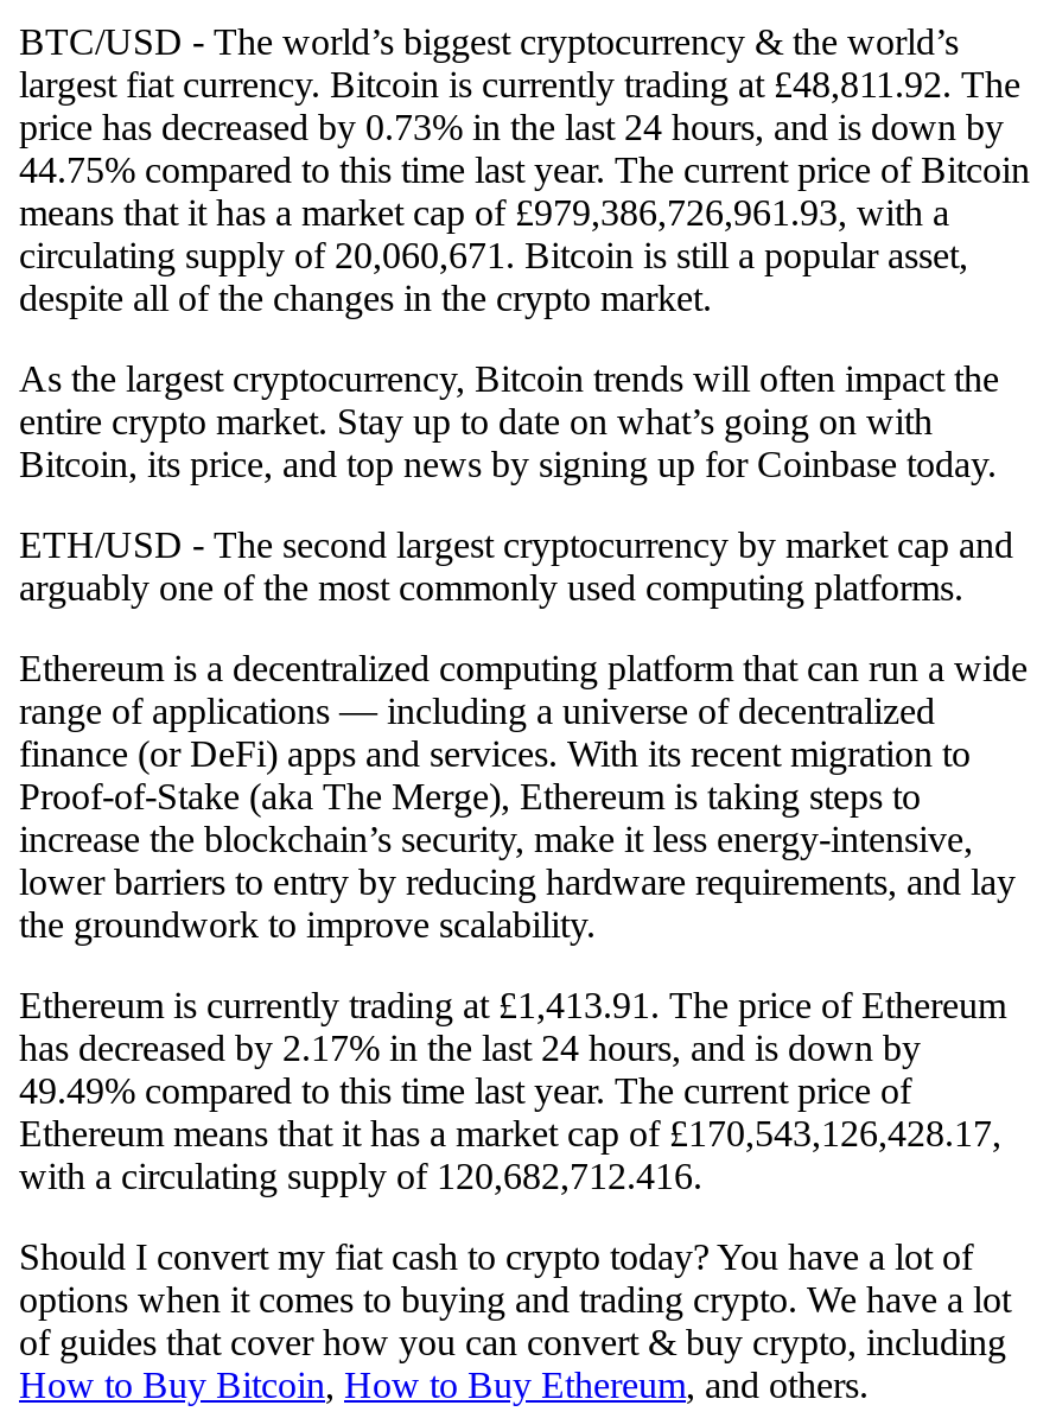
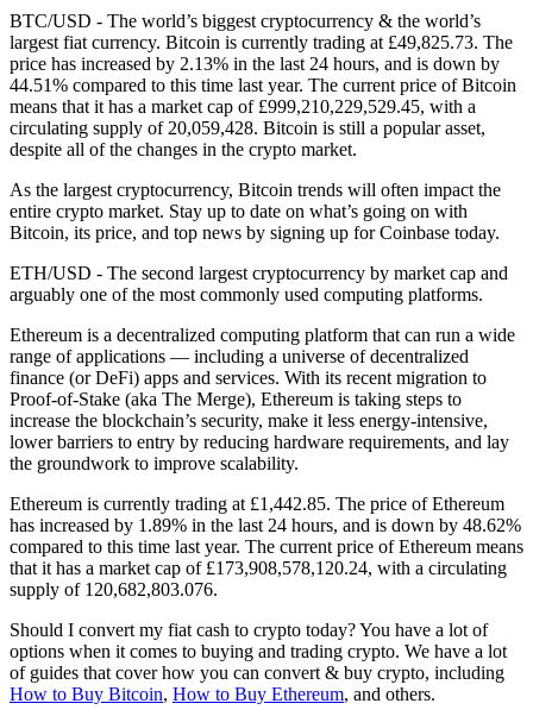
- largest fiat currency. Bitcoin is currently trading at £48,811.92. The
+ largest fiat currency. Bitcoin is currently trading at £49,825.73. The

- price has decreased by 0.73% in the last 24 hours, and is down by
+ price has increased by 2.13% in the last 24 hours, and is down by

- 44.75% compared to this time last year. The current price of Bitcoin
+ 44.51% compared to this time last year. The current price of Bitcoin

- means that it has a market cap of £979,386,726,961.93, with a
+ means that it has a market cap of £999,210,229,529.45, with a

- circulating supply of 20,060,671. Bitcoin is still a popular asset,
+ circulating supply of 20,059,428. Bitcoin is still a popular asset,

- Ethereum is currently trading at £1,413.91. The price of Ethereum
- has decreased by 2.17% in the last 24 hours, and is down by
- 49.49% compared to this time last year. The current price of
- Ethereum means that it has a market cap of £170,543,126,428.17,
- with a circulating supply of 120,682,712.416.
+ Ethereum is currently trading at £1,442.85. The price of Ethereum
+ has increased by 1.89% in the last 24 hours, and is down by 48.62%
+ compared to this time last year. The current price of Ethereum means
+ that it has a market cap of £173,908,578,120.24, with a circulating
+ supply of 120,682,803.076.
